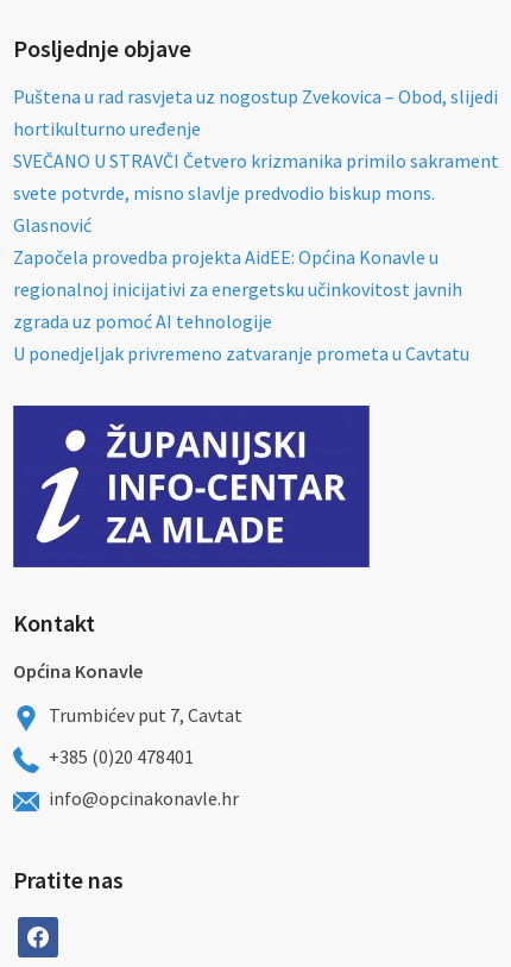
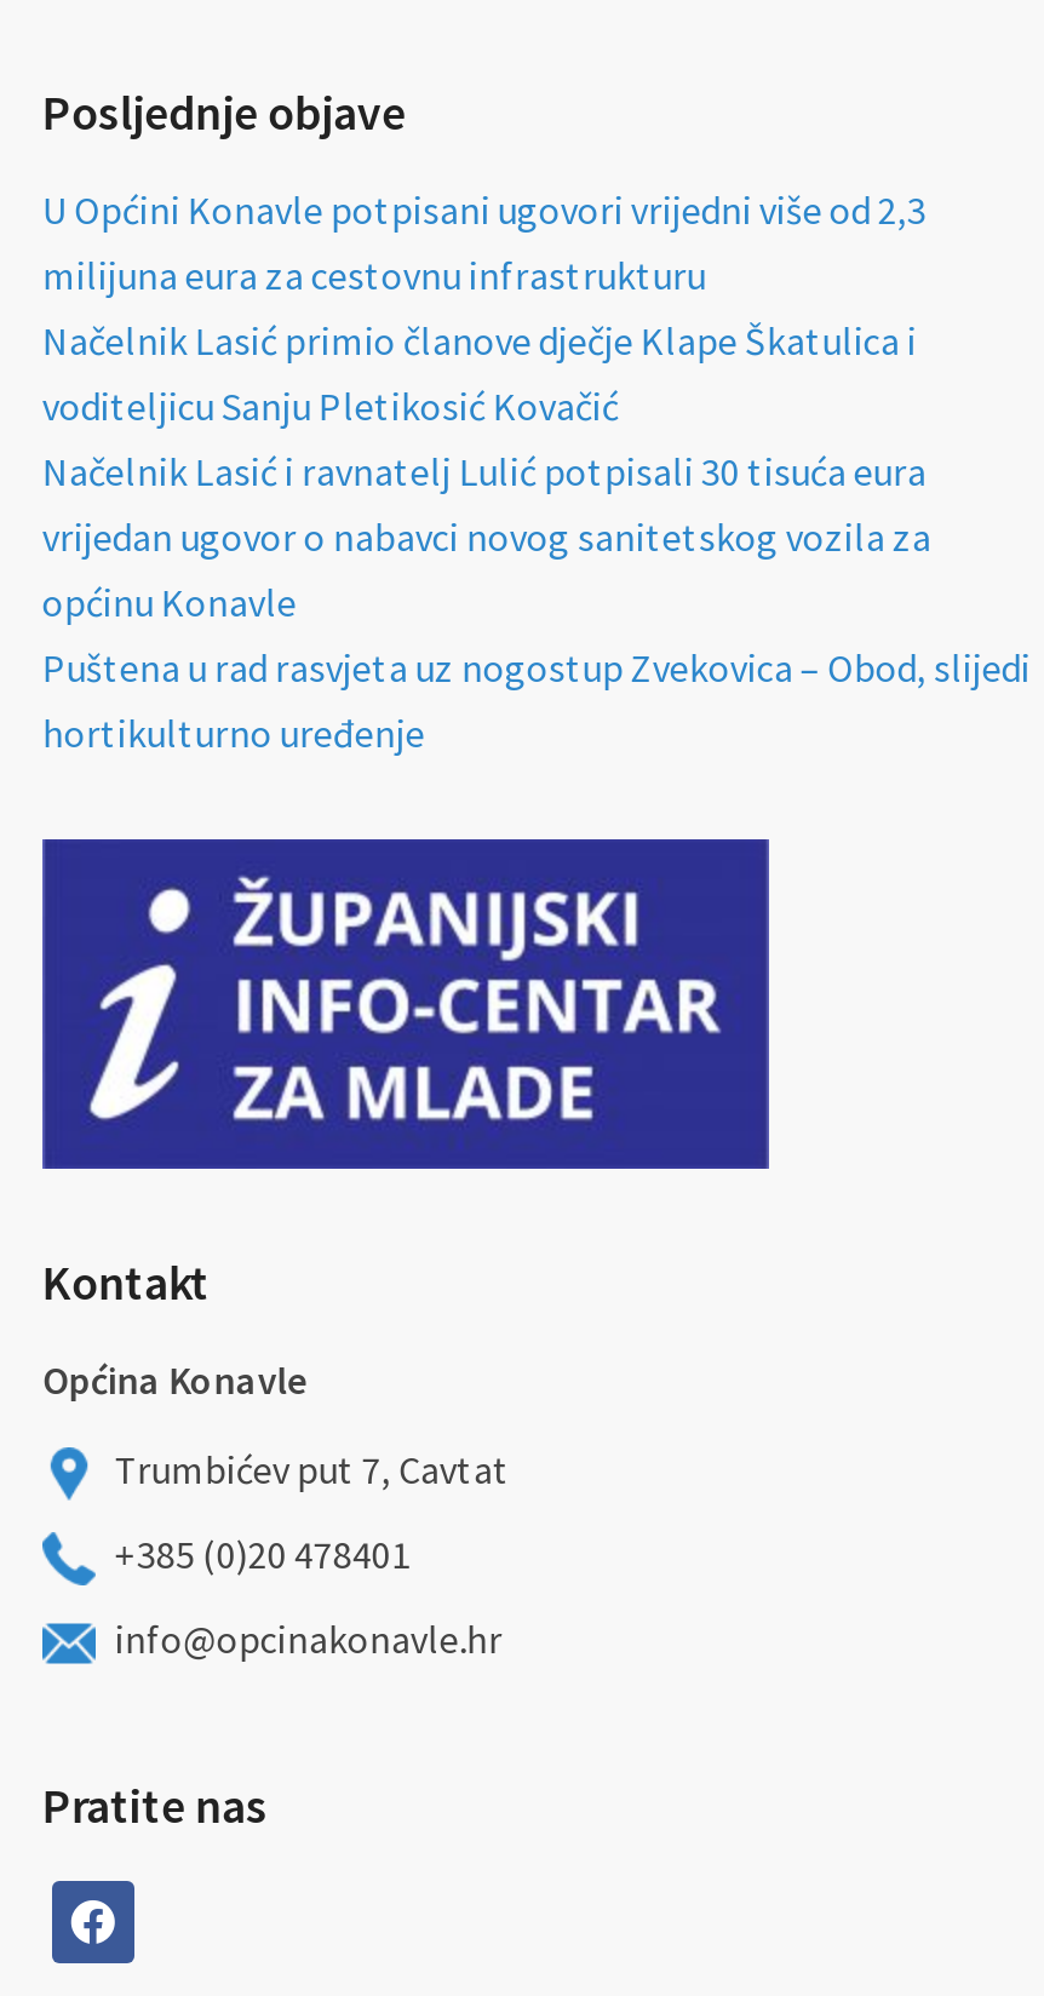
+ U Općini Konavle potpisani ugovori vrijedni više od 2,3
+ milijuna eura za cestovnu infrastrukturu
+ Načelnik Lasić primio članove dječje Klape Škatulica i
+ voditeljicu Sanju Pletikosić Kovačić
+ Načelnik Lasić i ravnatelj Lulić potpisali 30 tisuća eura
+ vrijedan ugovor o nabavci novog sanitetskog vozila za
+ općinu Konavle

moved down: Puštena u rad rasvjeta uz nogostup Zvekovica – Obod, slijedi | hortikulturno uređenje

- SVEČANO U STRAVČI Četvero krizmanika primilo sakrament
- svete potvrde, misno slavlje predvodio biskup mons.
- Glasnović
- Započela provedba projekta AidEE: Općina Konavle u
- regionalnoj inicijativi za energetsku učinkovitost javnih
- zgrada uz pomoć AI tehnologije
- U ponedjeljak privremeno zatvaranje prometa u Cavtatu
